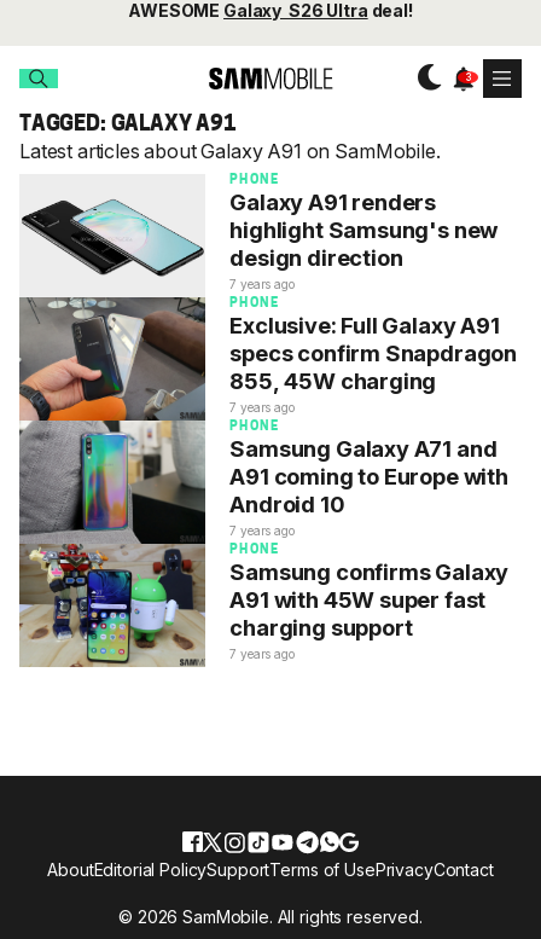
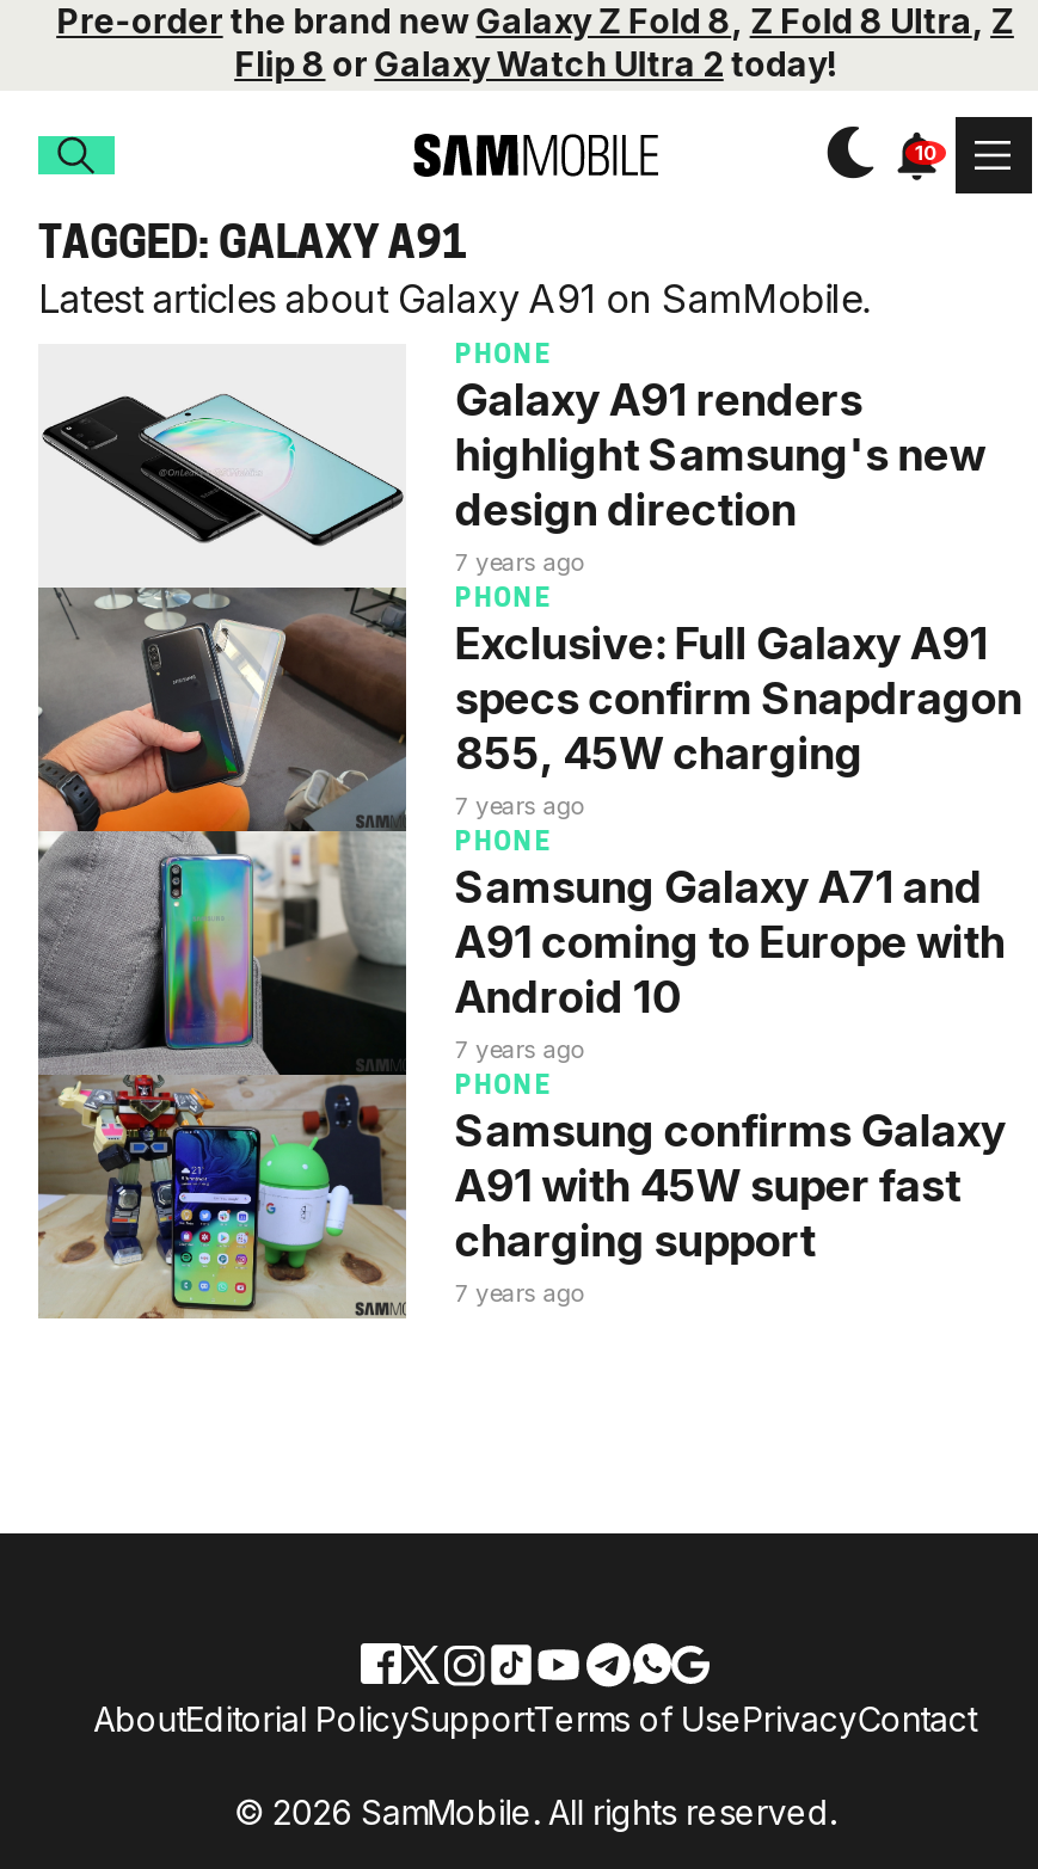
- AWESOME Galaxy S26 Ultra deal!
+ Pre-order the brand new Galaxy Z Fold 8, Z Fold 8 Ultra, Z
+ Flip 8 or Galaxy Watch Ultra 2 today!
